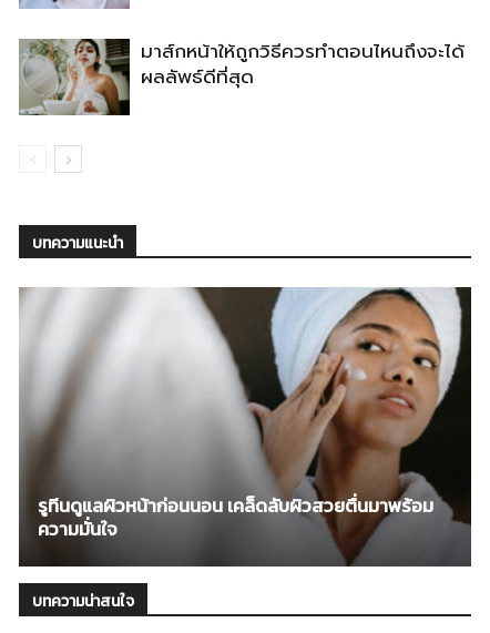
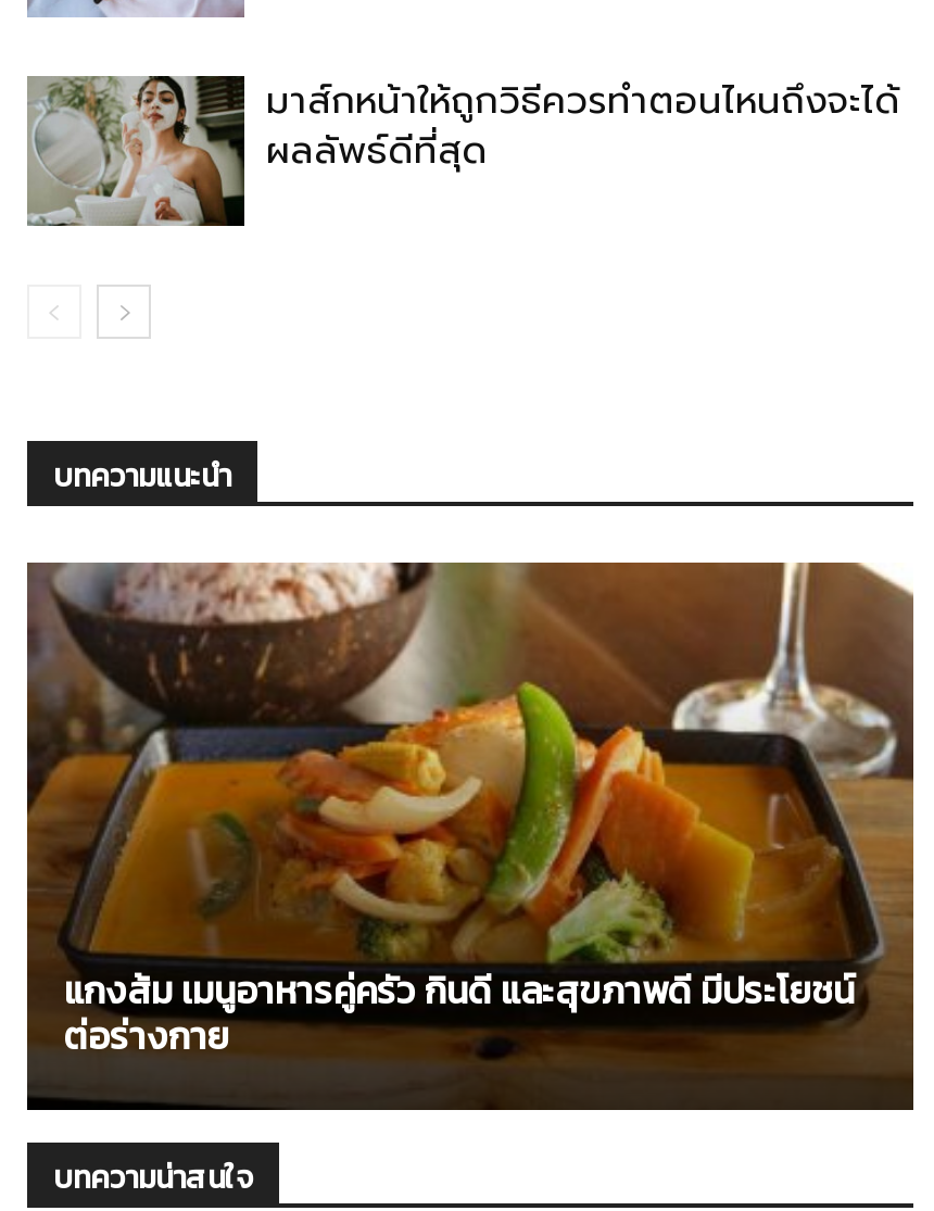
- [image]
- รูทีนดูแลผิวหน้าก่อนนอน เคล็ดลับผิวสวยตื่นมาพร้อม
- ความมั่นใจ
+ [image]
+ แกงส้ม เมนูอาหารคู่ครัว กินดี และสุขภาพดี มีประโยชน์
+ ต่อร่างกาย
